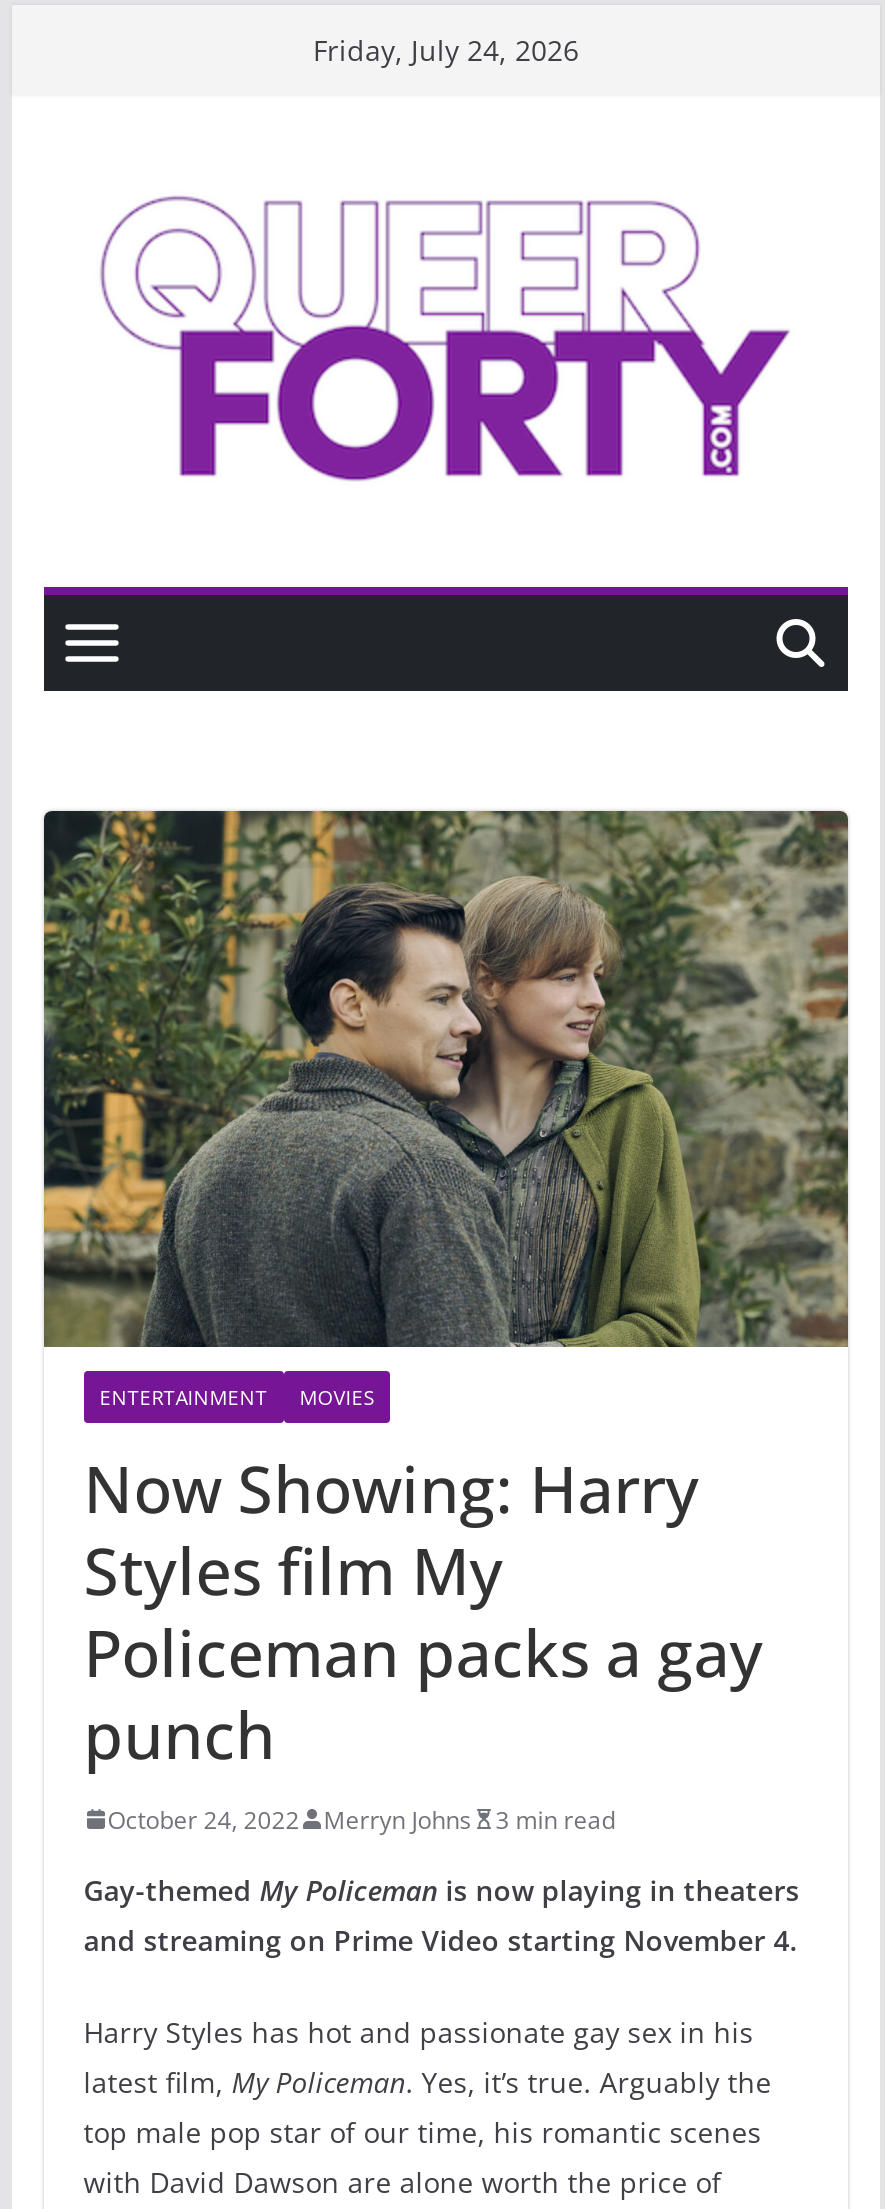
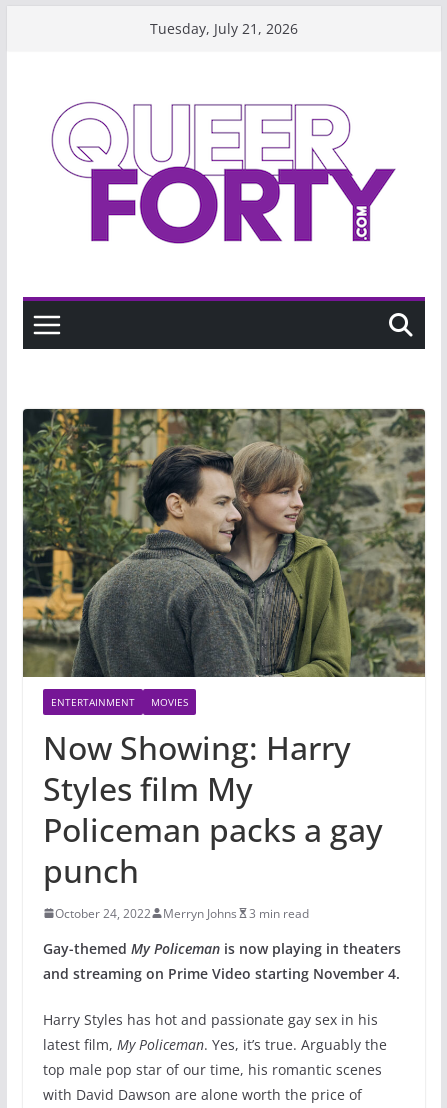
- Friday, July 24, 2026
+ Tuesday, July 21, 2026
